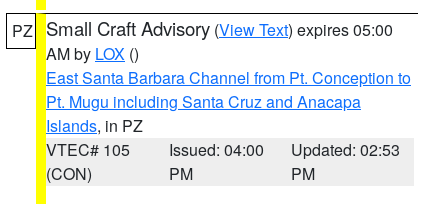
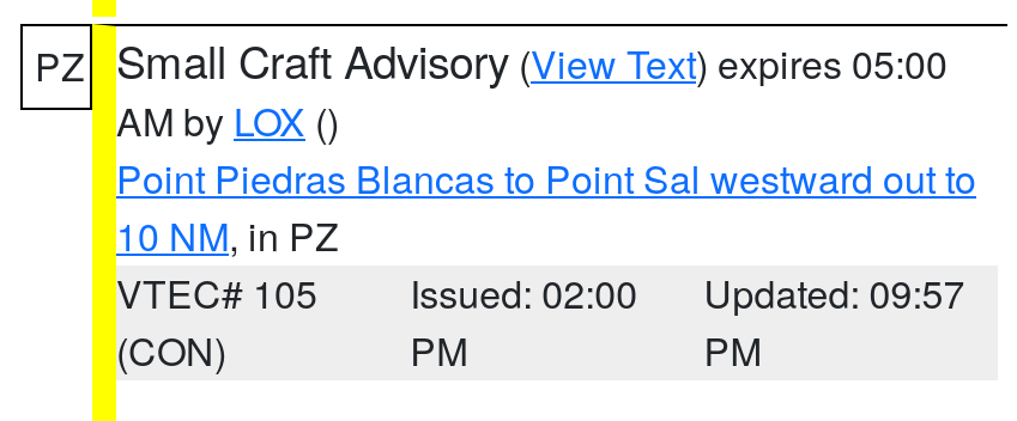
- East Santa Barbara Channel from Pt. Conception to
- Pt. Mugu including Santa Cruz and Anacapa
- Islands, in PZ
+ Point Piedras Blancas to Point Sal westward out to
+ 10 NM, in PZ

- Issued: 04:00
+ Issued: 02:00

- Updated: 02:53
+ Updated: 09:57
